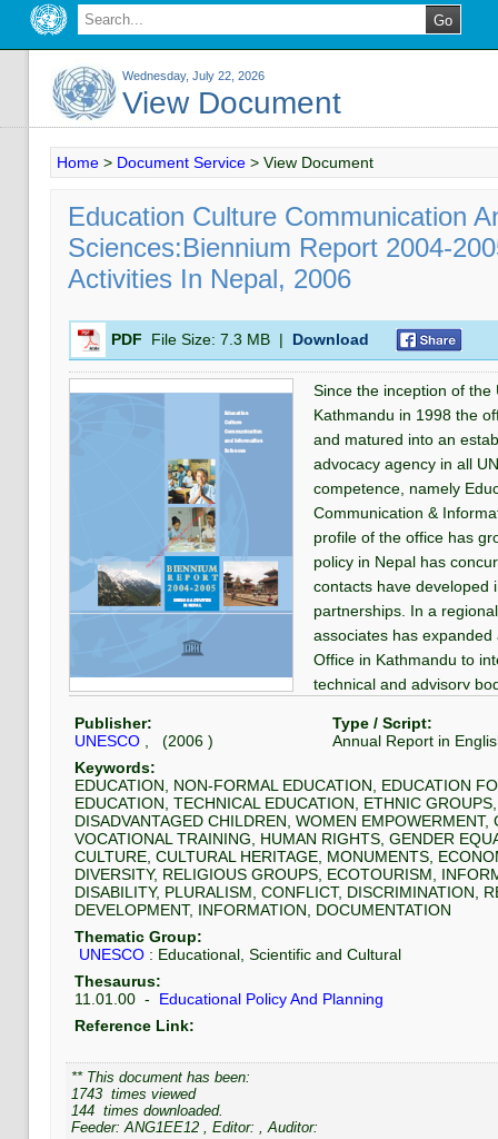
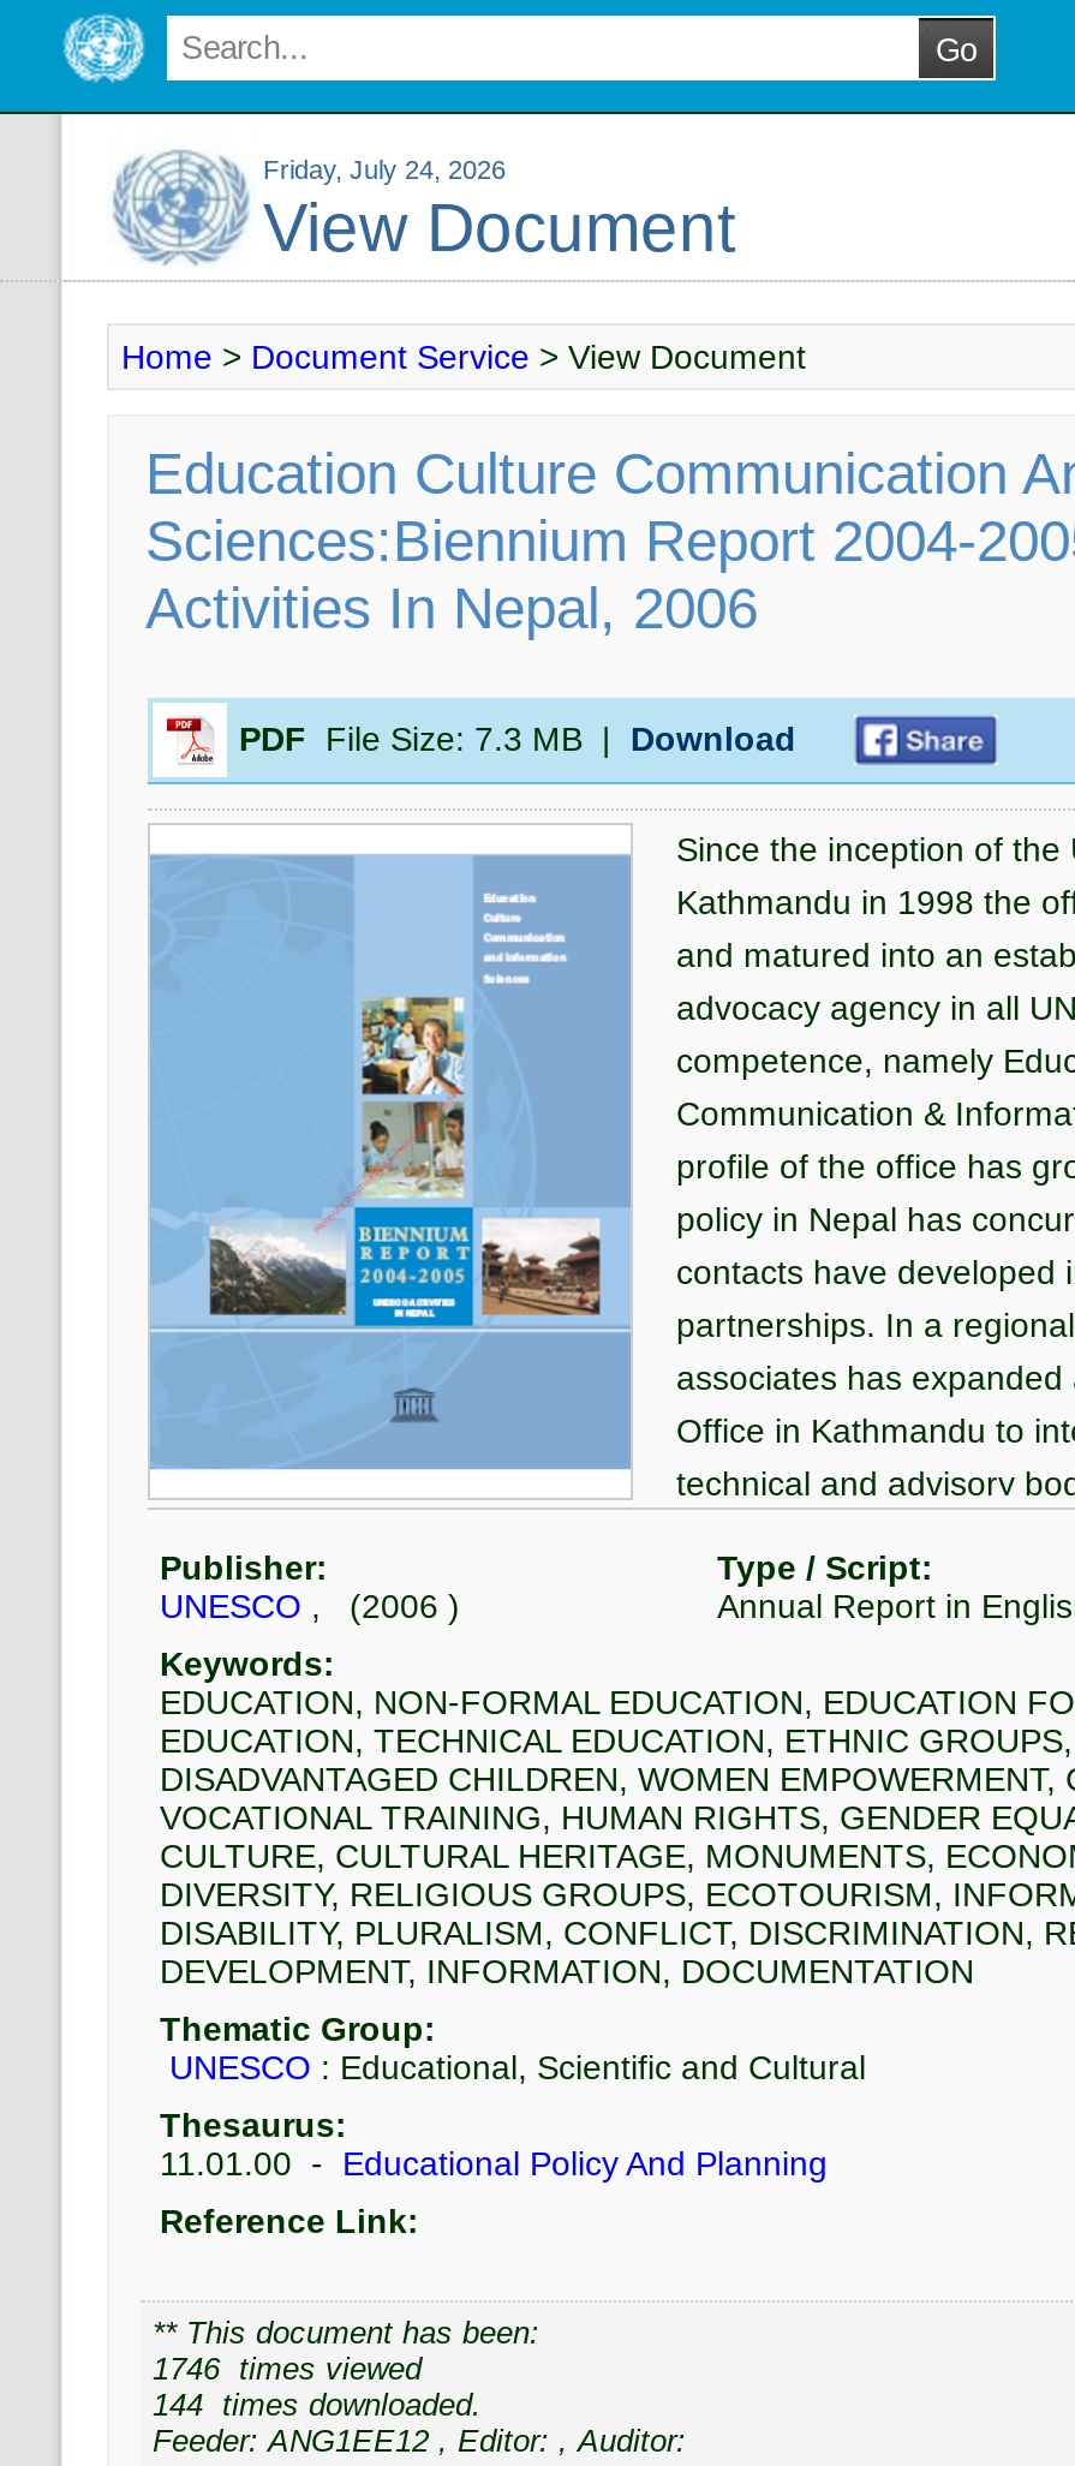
- Wednesday, July 22, 2026
+ Friday, July 24, 2026

- 1743 times viewed
+ 1746 times viewed
